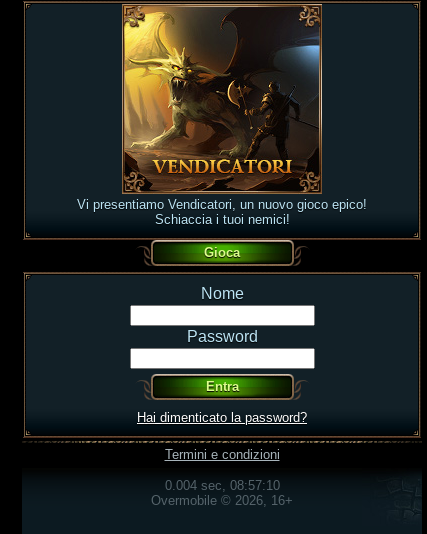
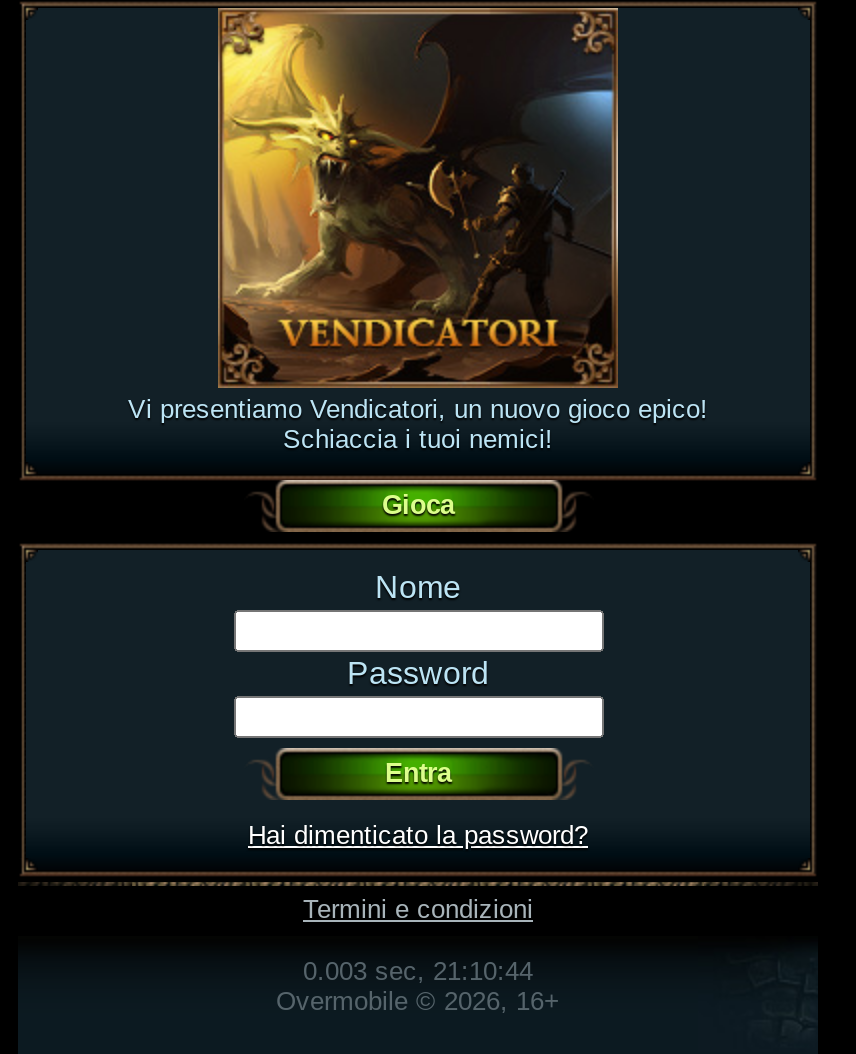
- 0.004 sec, 08:57:10
+ 0.003 sec, 21:10:44
